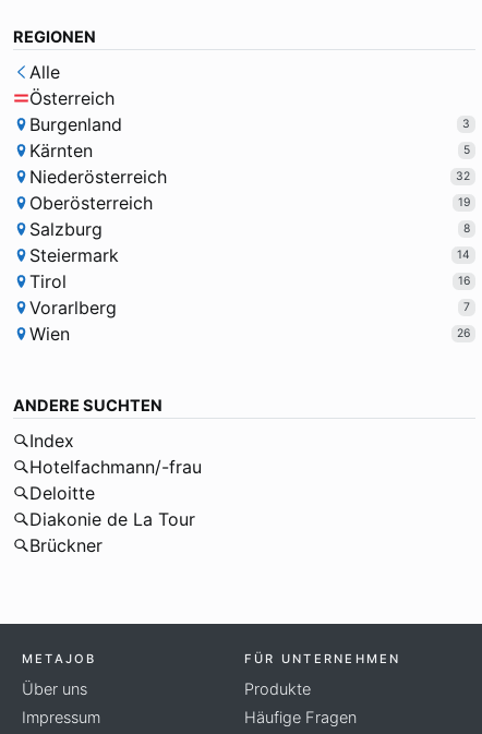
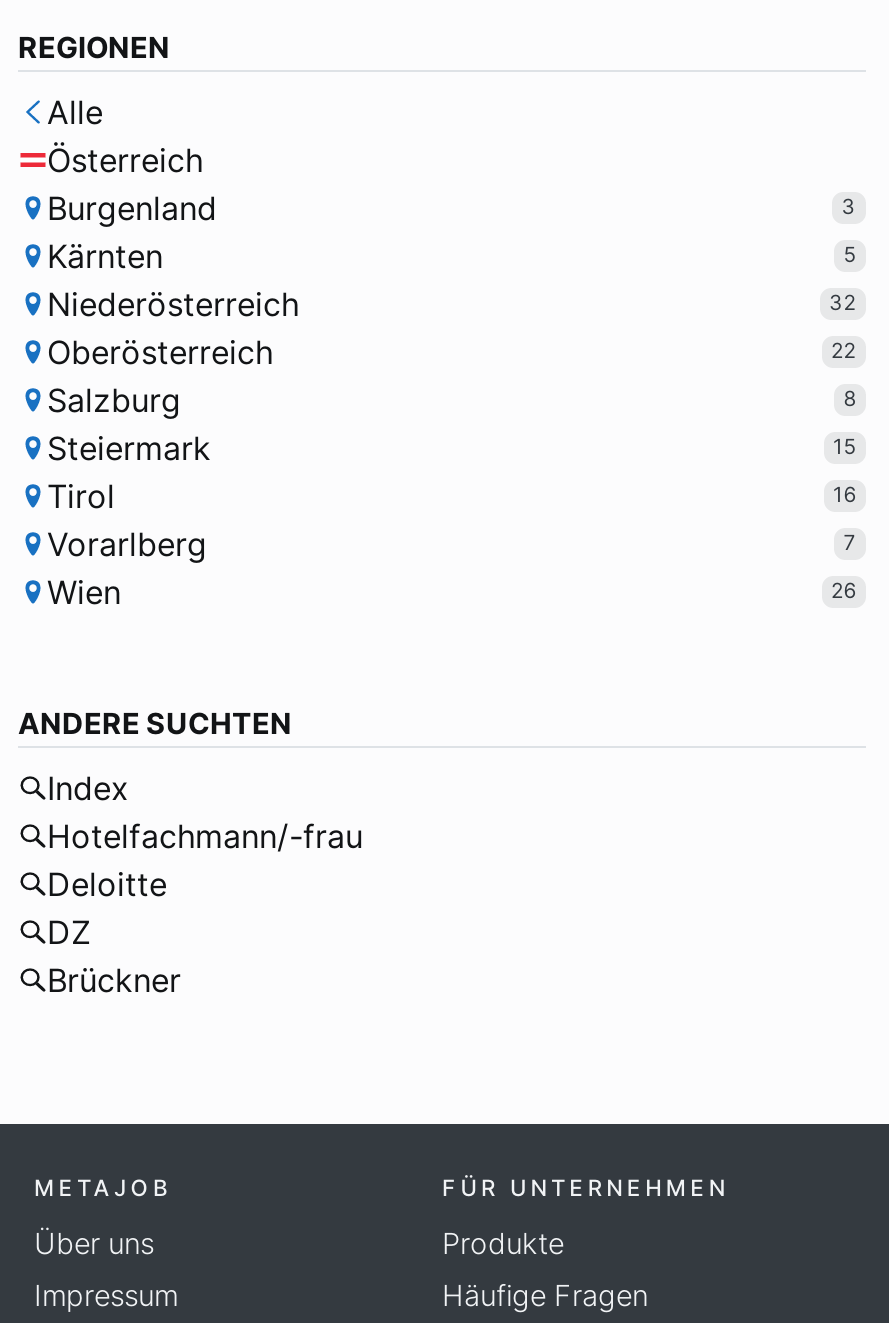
- 19
+ 22

- 14
+ 15

- Diakonie de La Tour
+ DZ
